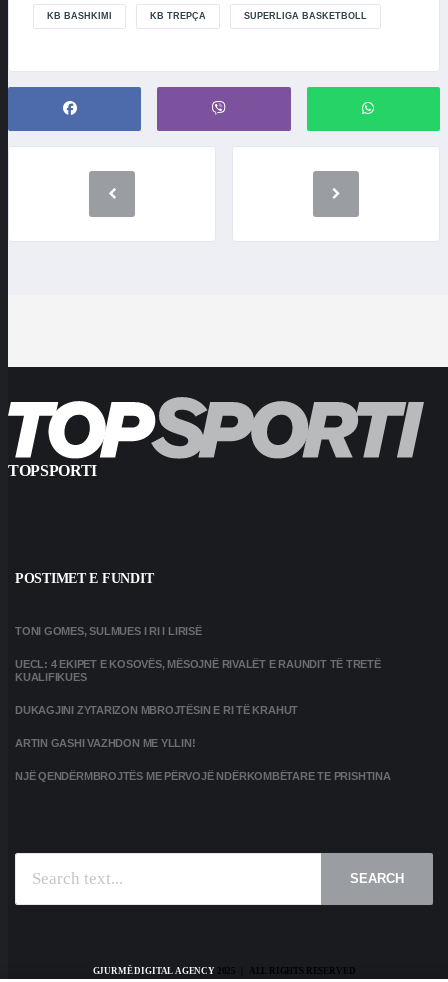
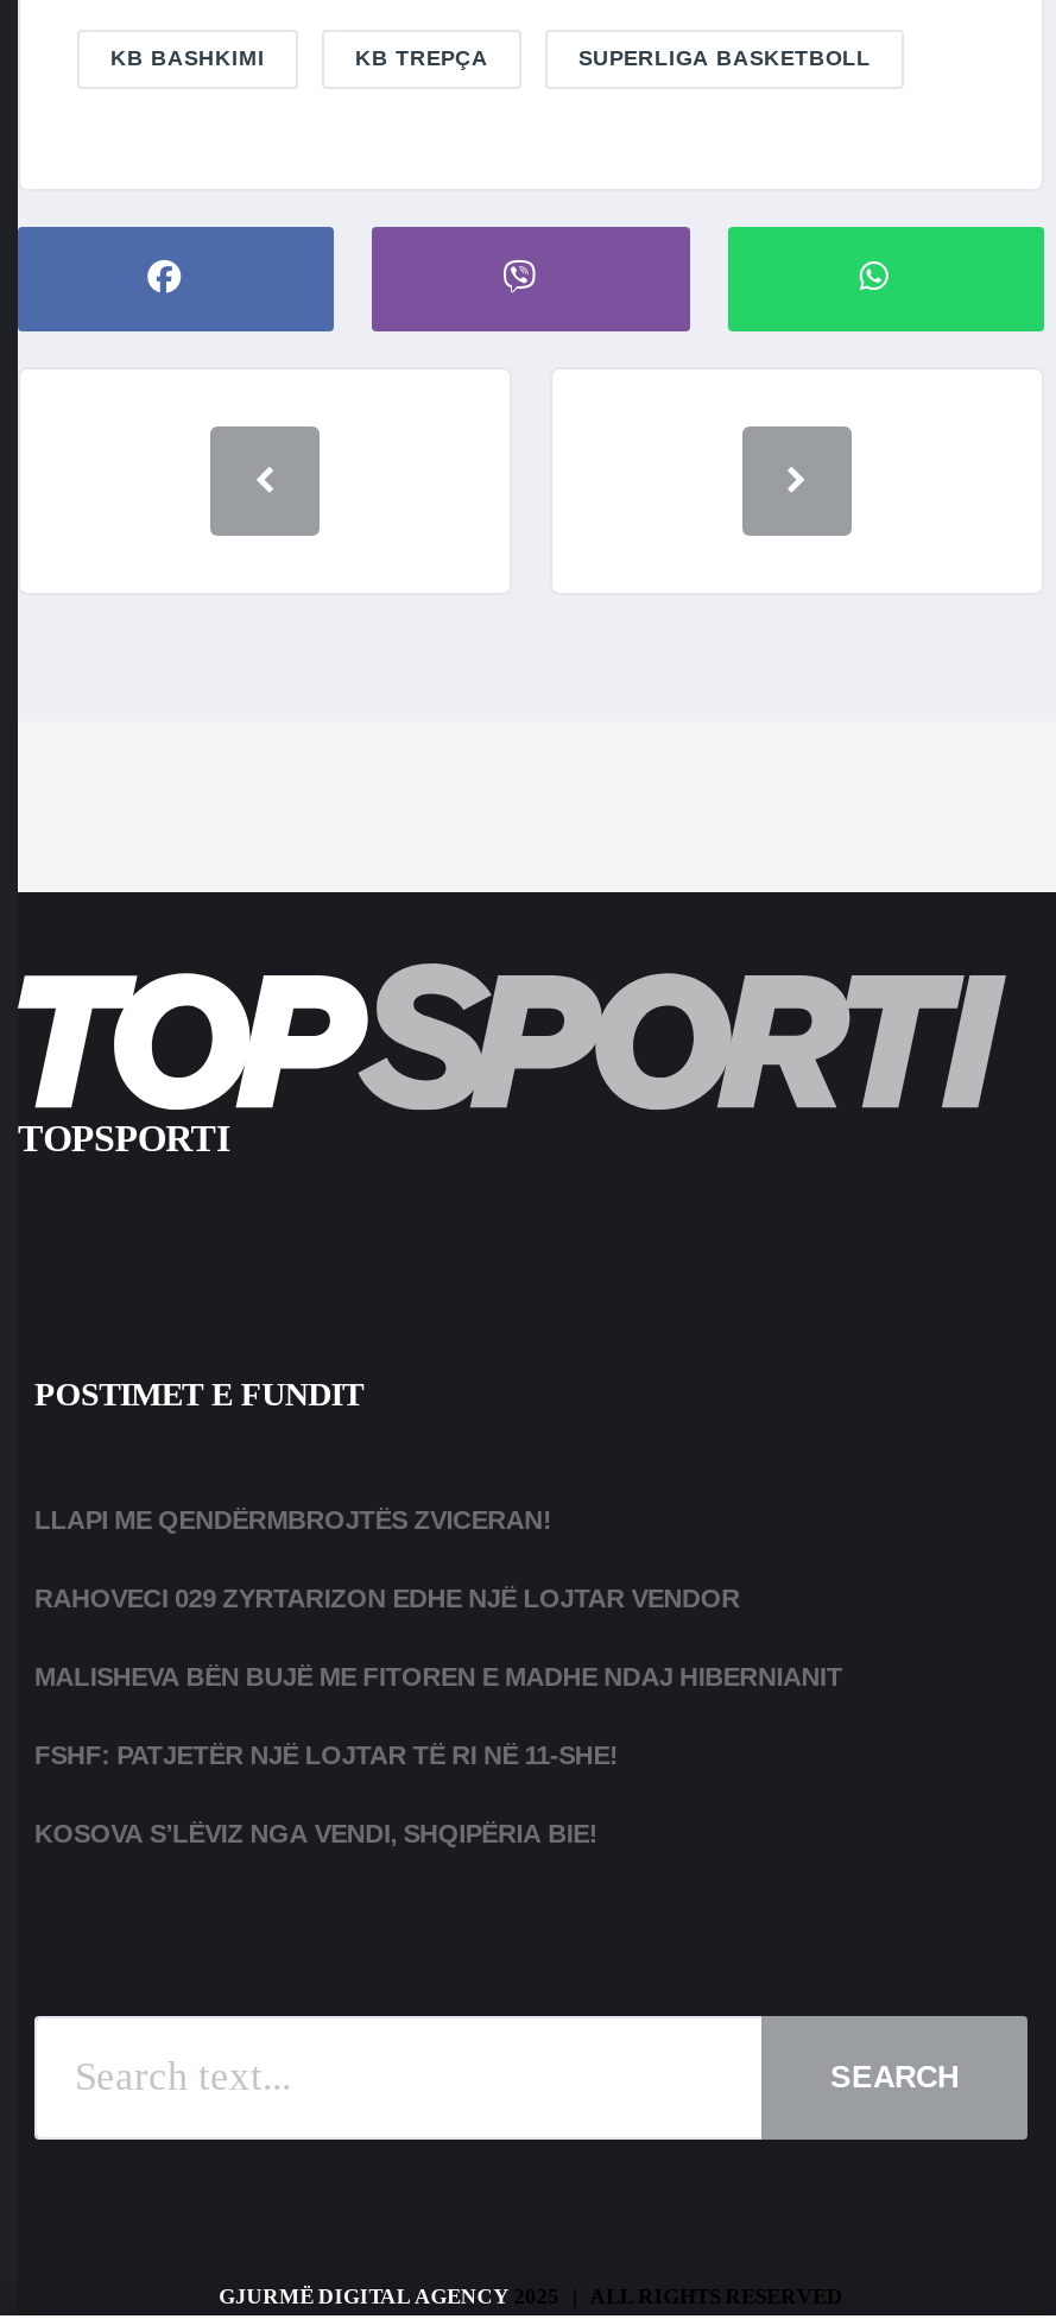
- TONI GOMES, SULMUES I RI I LIRISË
+ LLAPI ME QENDËRMBROJTËS ZVICERAN!

- UECL: 4 EKIPET E KOSOVËS, MËSOJNË RIVALËT E RAUNDIT TË TRETË
- KUALIFIKUES
+ RAHOVECI 029 ZYRTARIZON EDHE NJË LOJTAR VENDOR

- DUKAGJINI ZYTARIZON MBROJTËSIN E RI TË KRAHUT
+ MALISHEVA BËN BUJË ME FITOREN E MADHE NDAJ HIBERNIANIT

- ARTIN GASHI VAZHDON ME YLLIN!
+ FSHF: PATJETËR NJË LOJTAR TË RI NË 11-SHE!

- NJË QENDËRMBROJTËS ME PËRVOJË NDËRKOMBËTARE TE PRISHTINA
+ KOSOVA S’LËVIZ NGA VENDI, SHQIPËRIA BIE!
